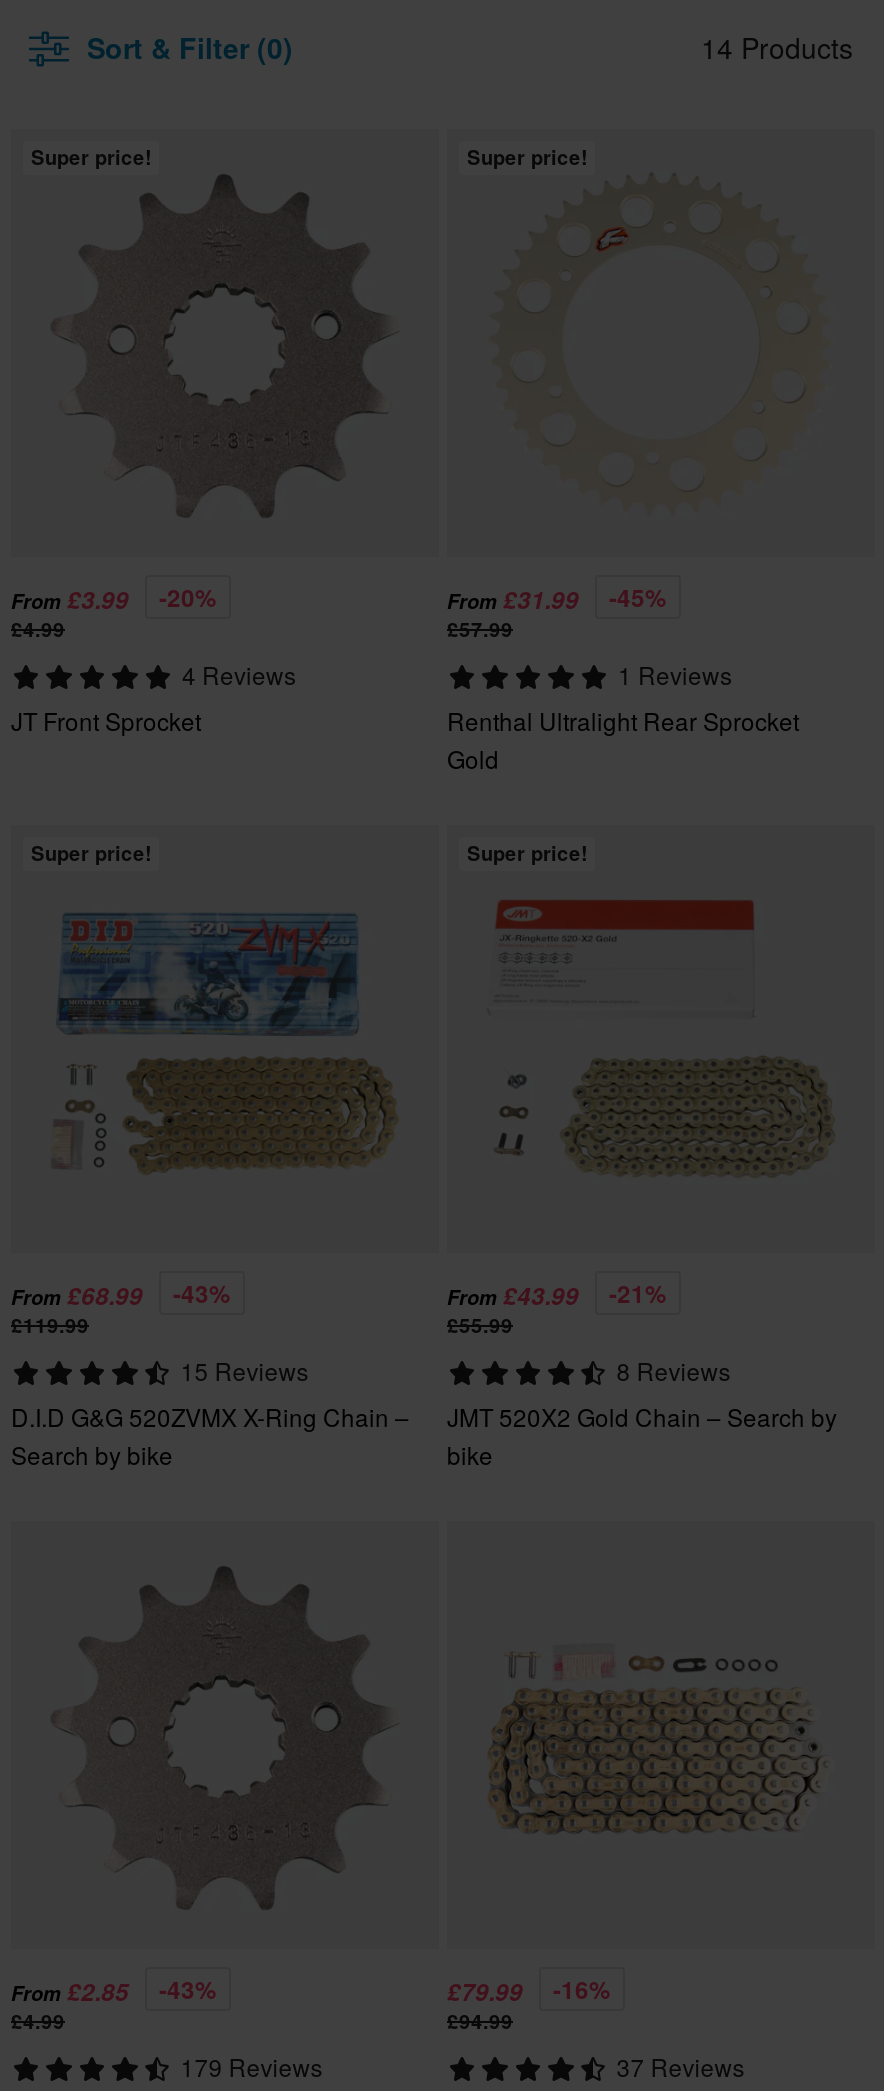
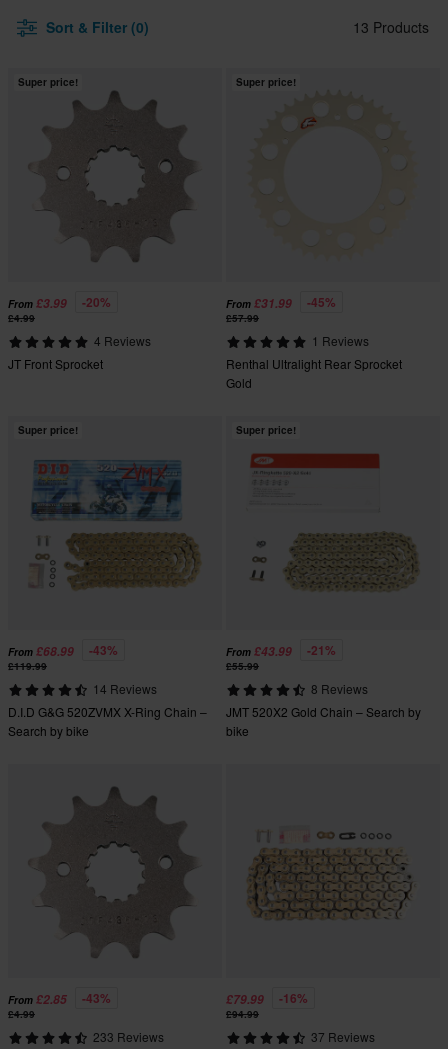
- 14 Products
+ 13 Products

- 15 Reviews
+ 14 Reviews

- 179 Reviews
+ 233 Reviews
